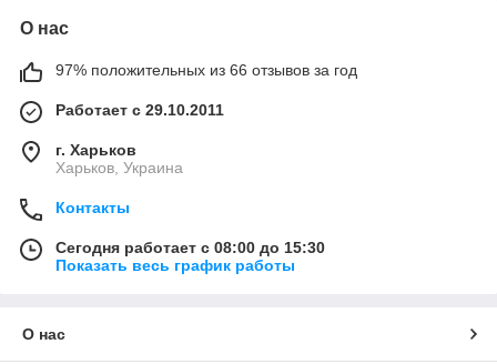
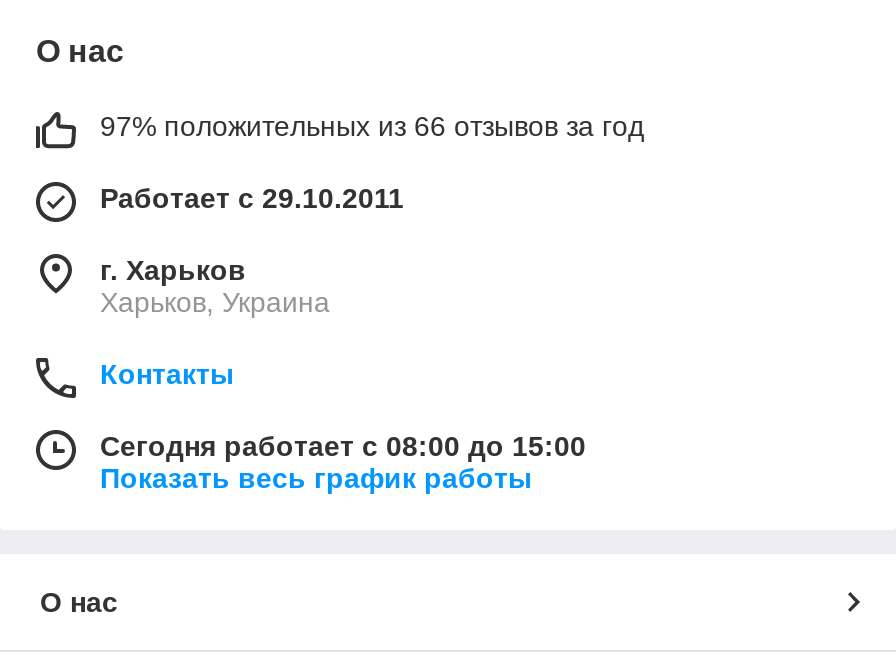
- Сегодня работает с 08:00 до 15:30
+ Сегодня работает с 08:00 до 15:00
